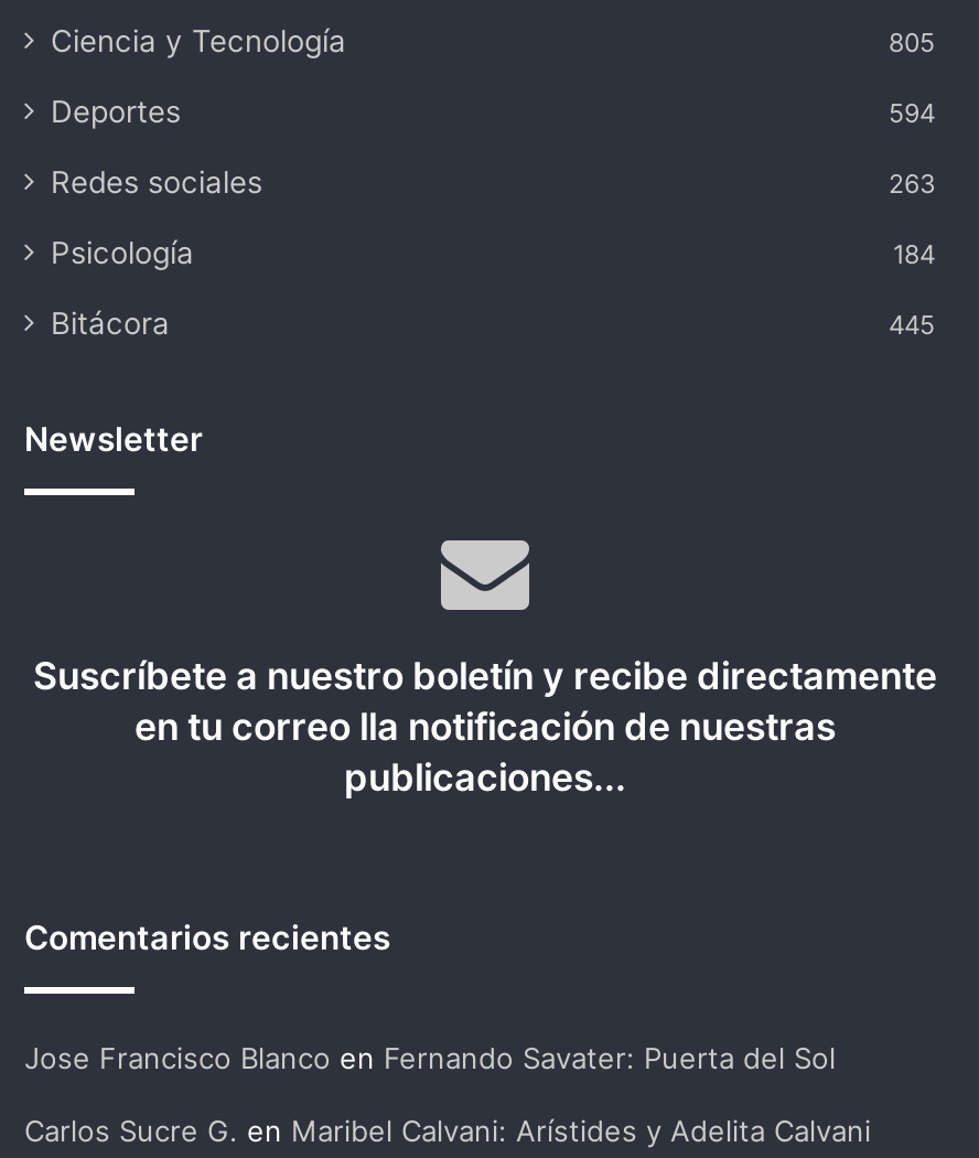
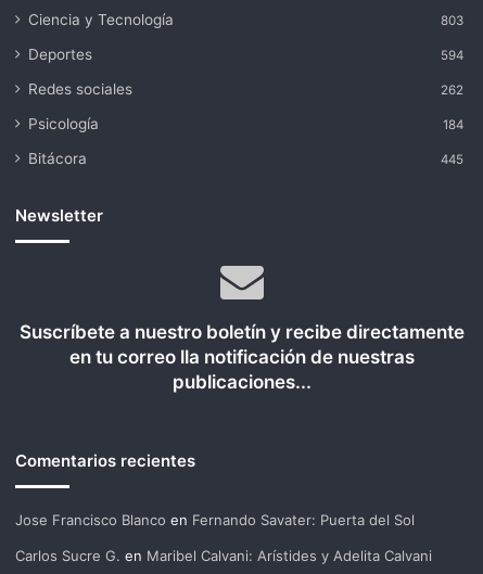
- 805
+ 803

- 263
+ 262
